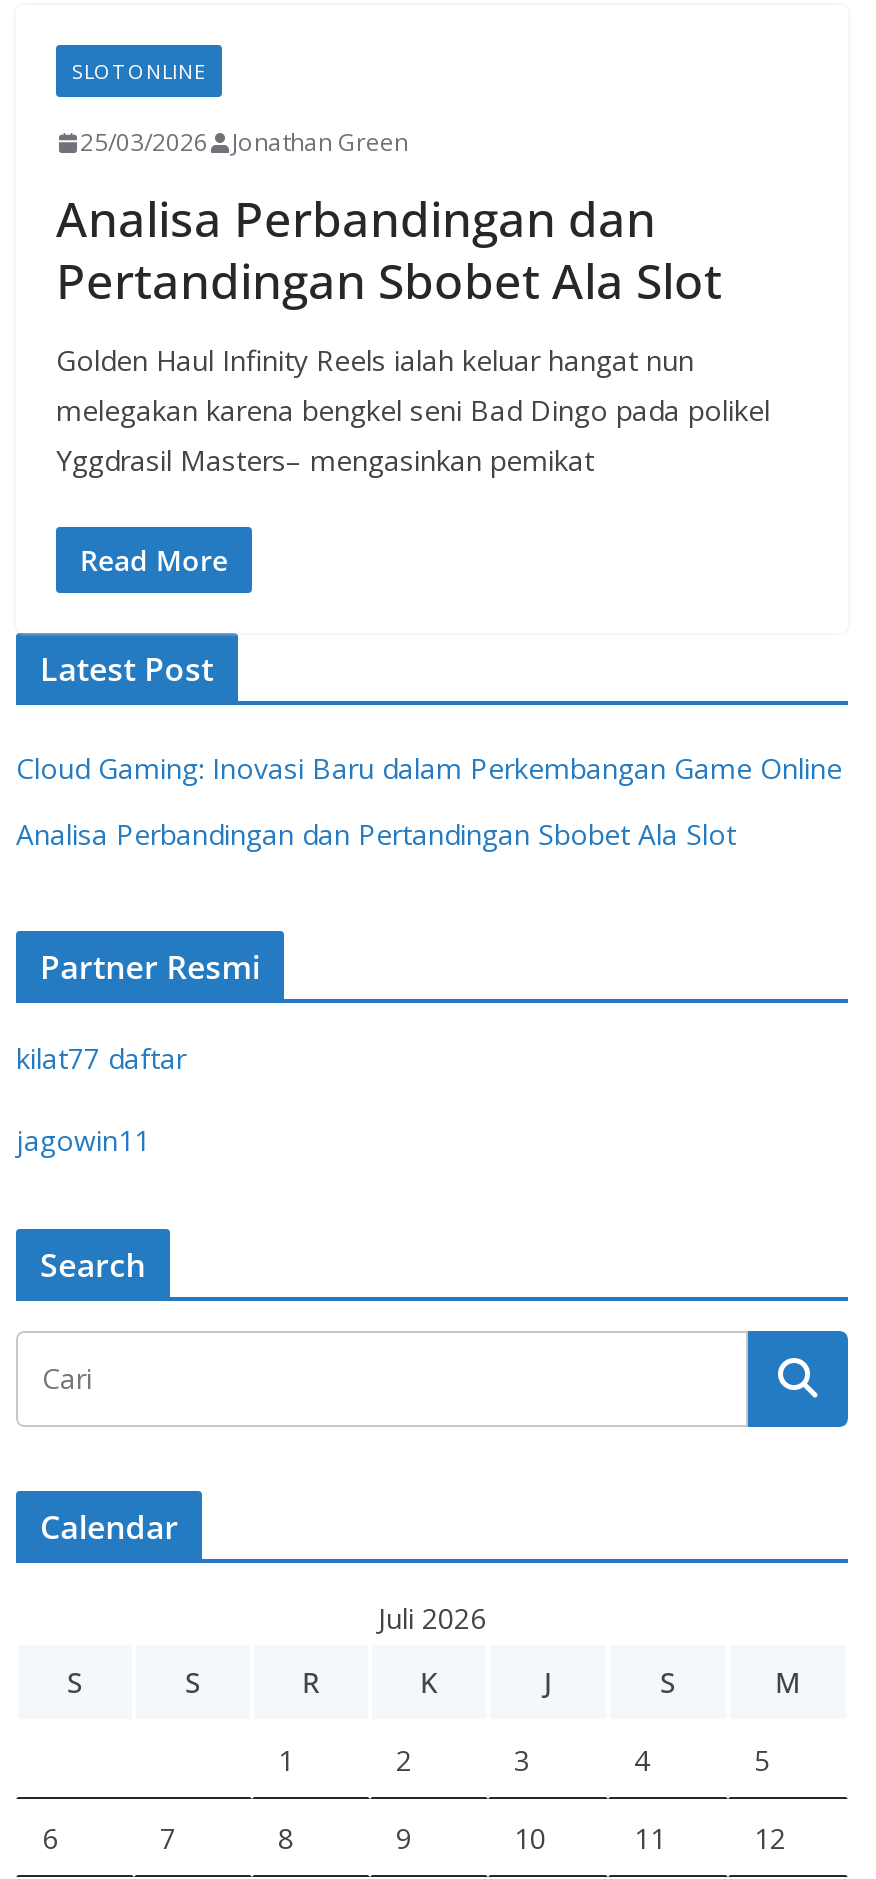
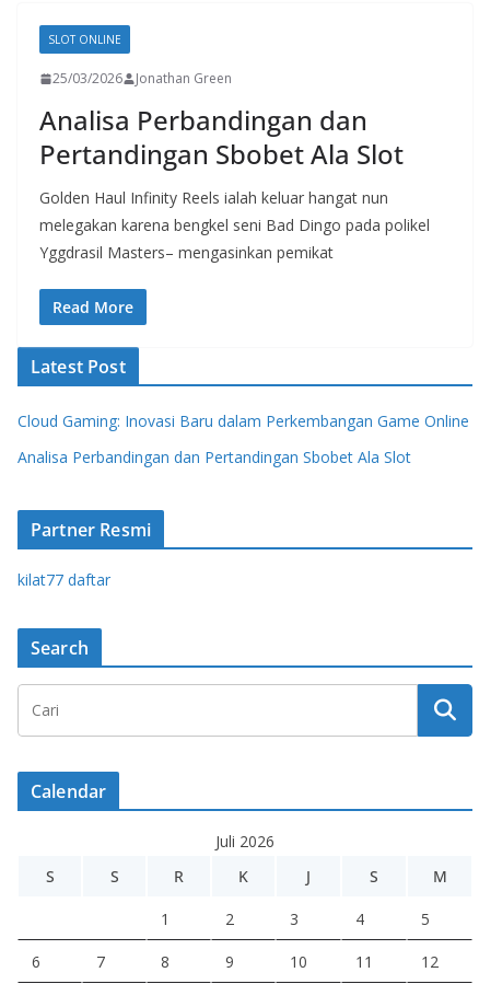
- jagowin11
